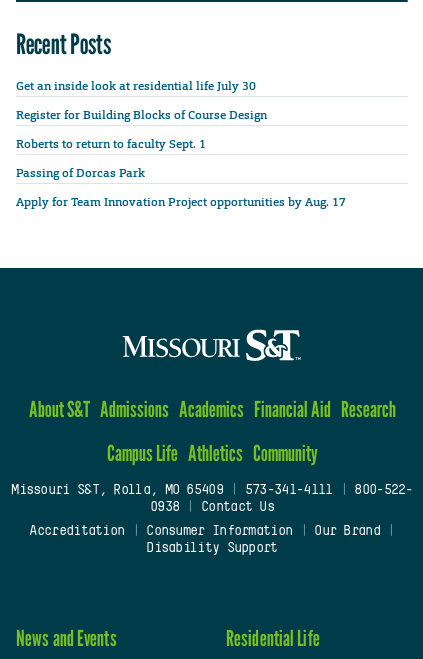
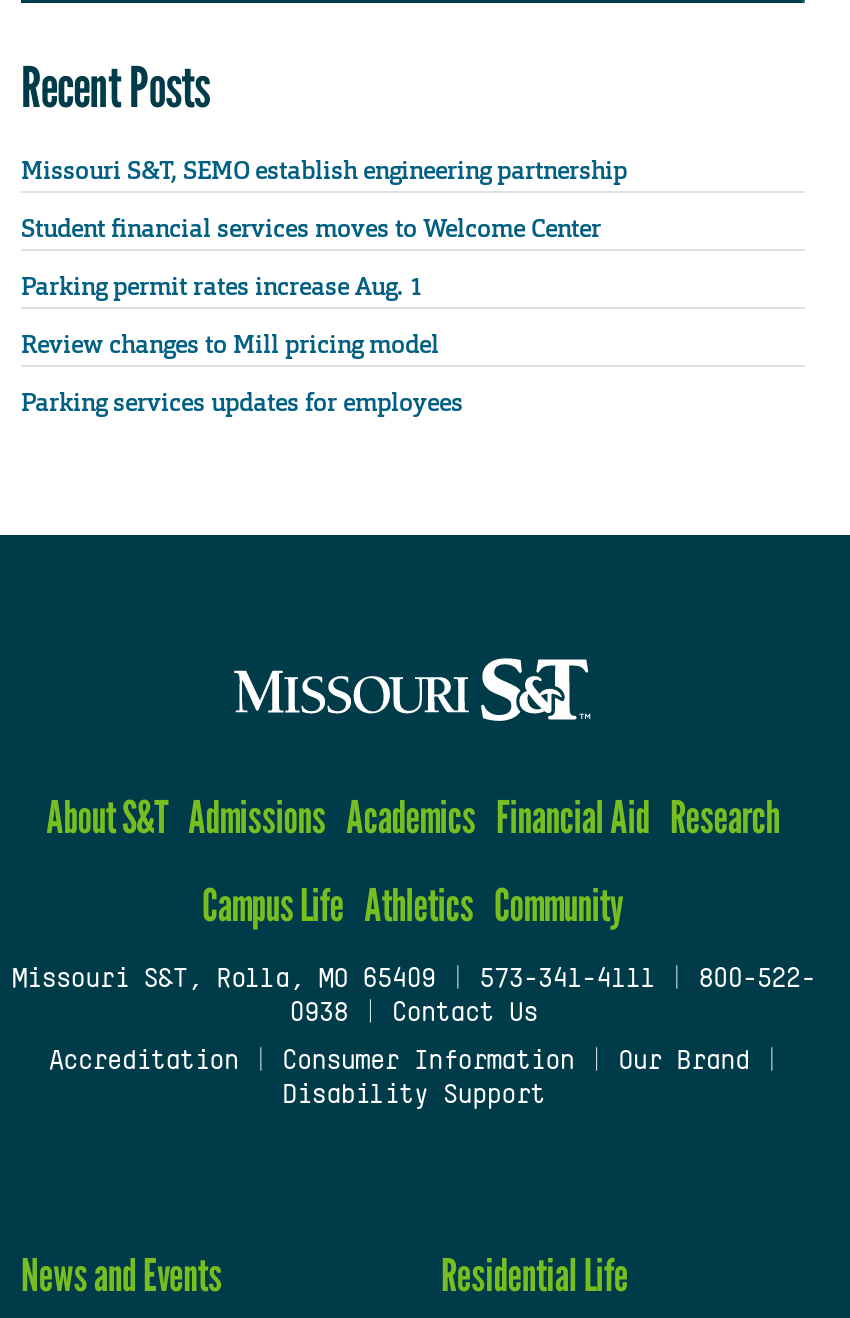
- Get an inside look at residential life July 30
+ Missouri S&T, SEMO establish engineering partnership

- Register for Building Blocks of Course Design
+ Student financial services moves to Welcome Center

- Roberts to return to faculty Sept. 1
+ Parking permit rates increase Aug. 1

- Passing of Dorcas Park
+ Review changes to Mill pricing model

- Apply for Team Innovation Project opportunities by Aug. 17
+ Parking services updates for employees
